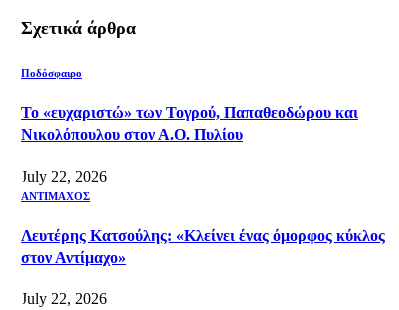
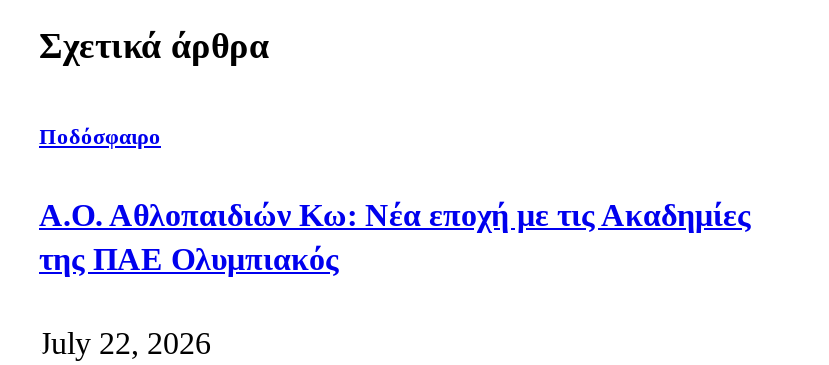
- Το «ευχαριστώ» των Τογρού, Παπαθεοδώρου και
- Νικολόπουλου στον Α.Ο. Πυλίου
- July 22, 2026
- ΑΝΤΙΜΑΧΟΣ
- Λευτέρης Κατσούλης: «Κλείνει ένας όμορφος κύκλος
- στον Αντίμαχο»
+ Α.Ο. Αθλοπαιδιών Κω: Νέα εποχή με τις Ακαδημίες
+ της ΠΑΕ Ολυμπιακός
